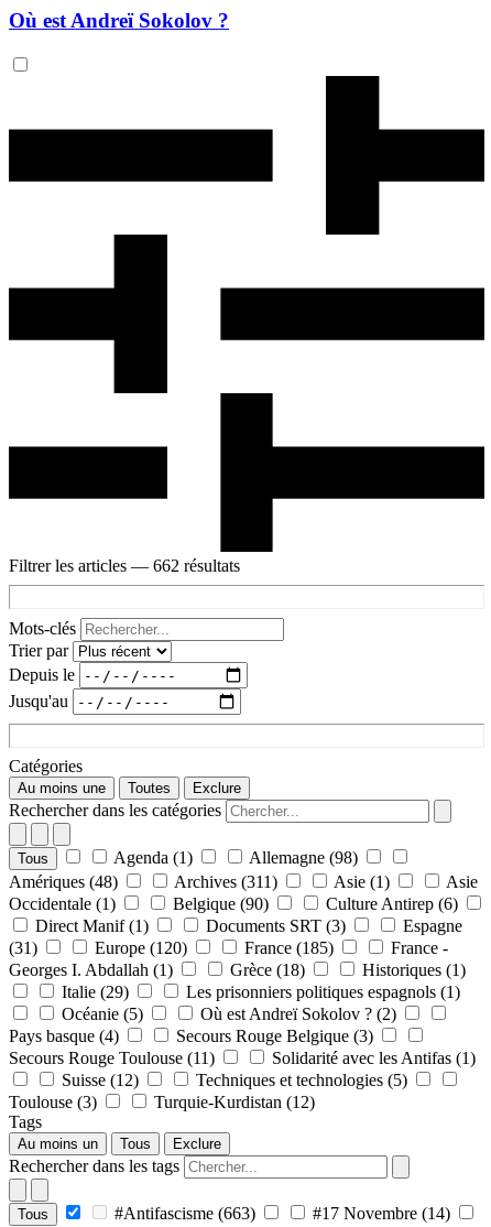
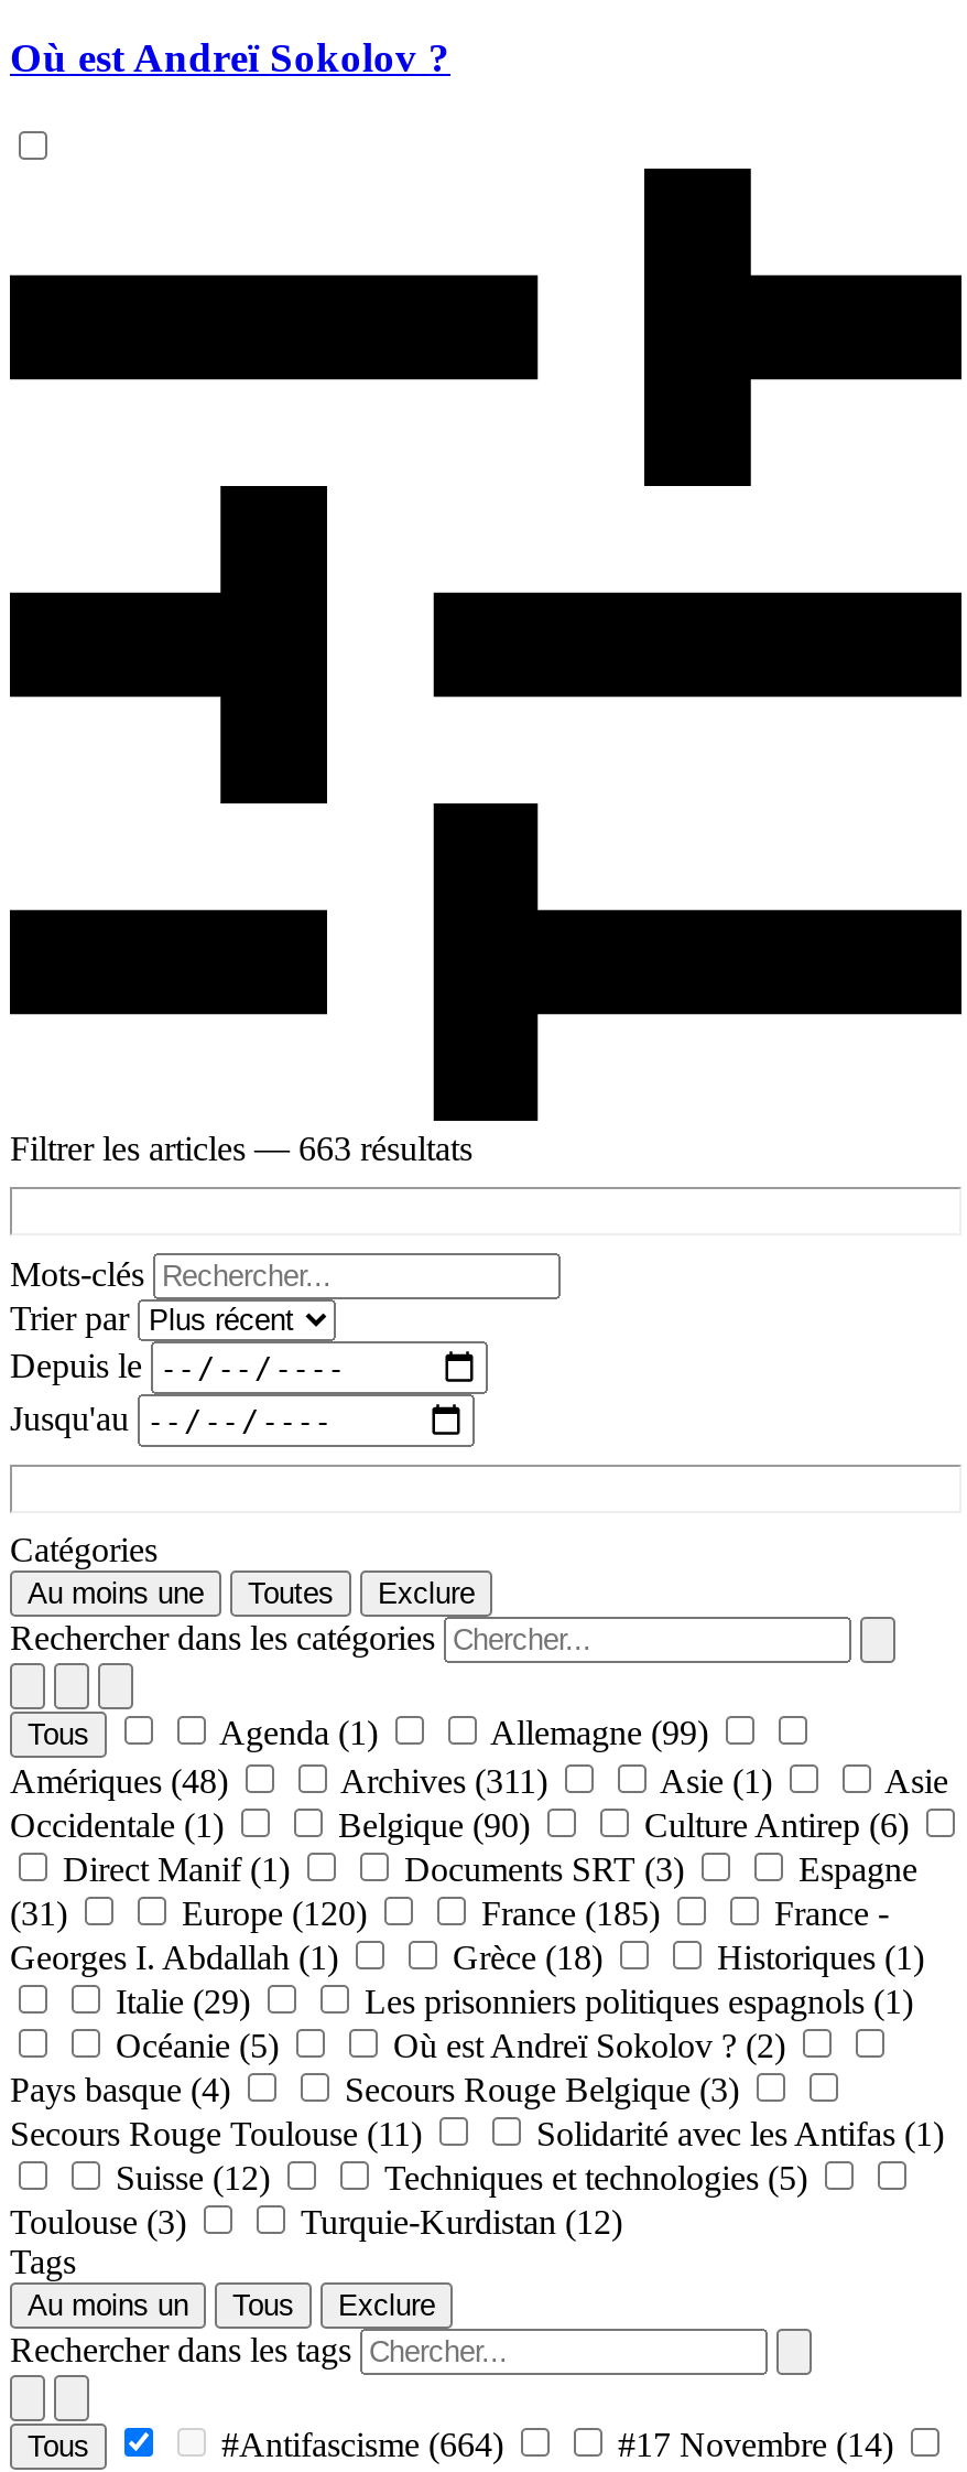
- Filtrer les articles — 662 résultats
+ Filtrer les articles — 663 résultats

- Allemagne (98)
+ Allemagne (99)

- #Antifascisme (663)
+ #Antifascisme (664)
